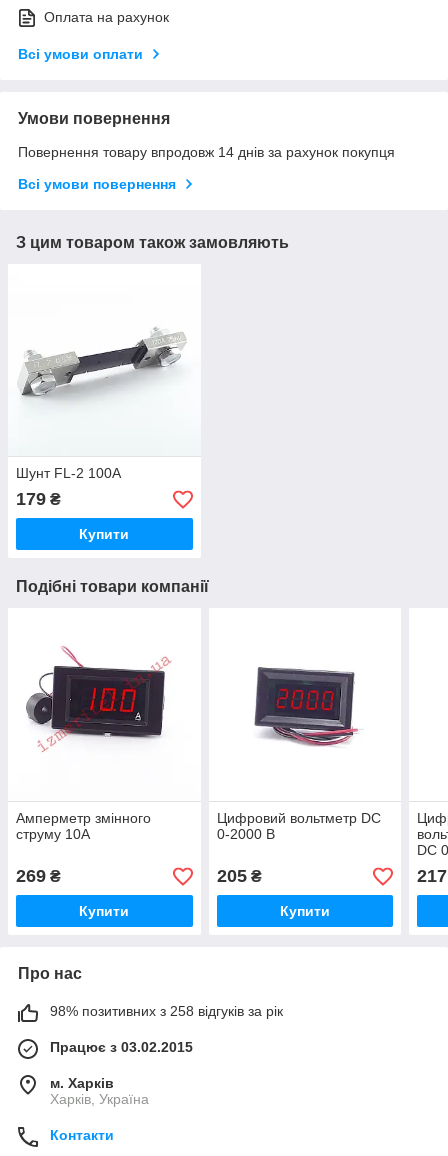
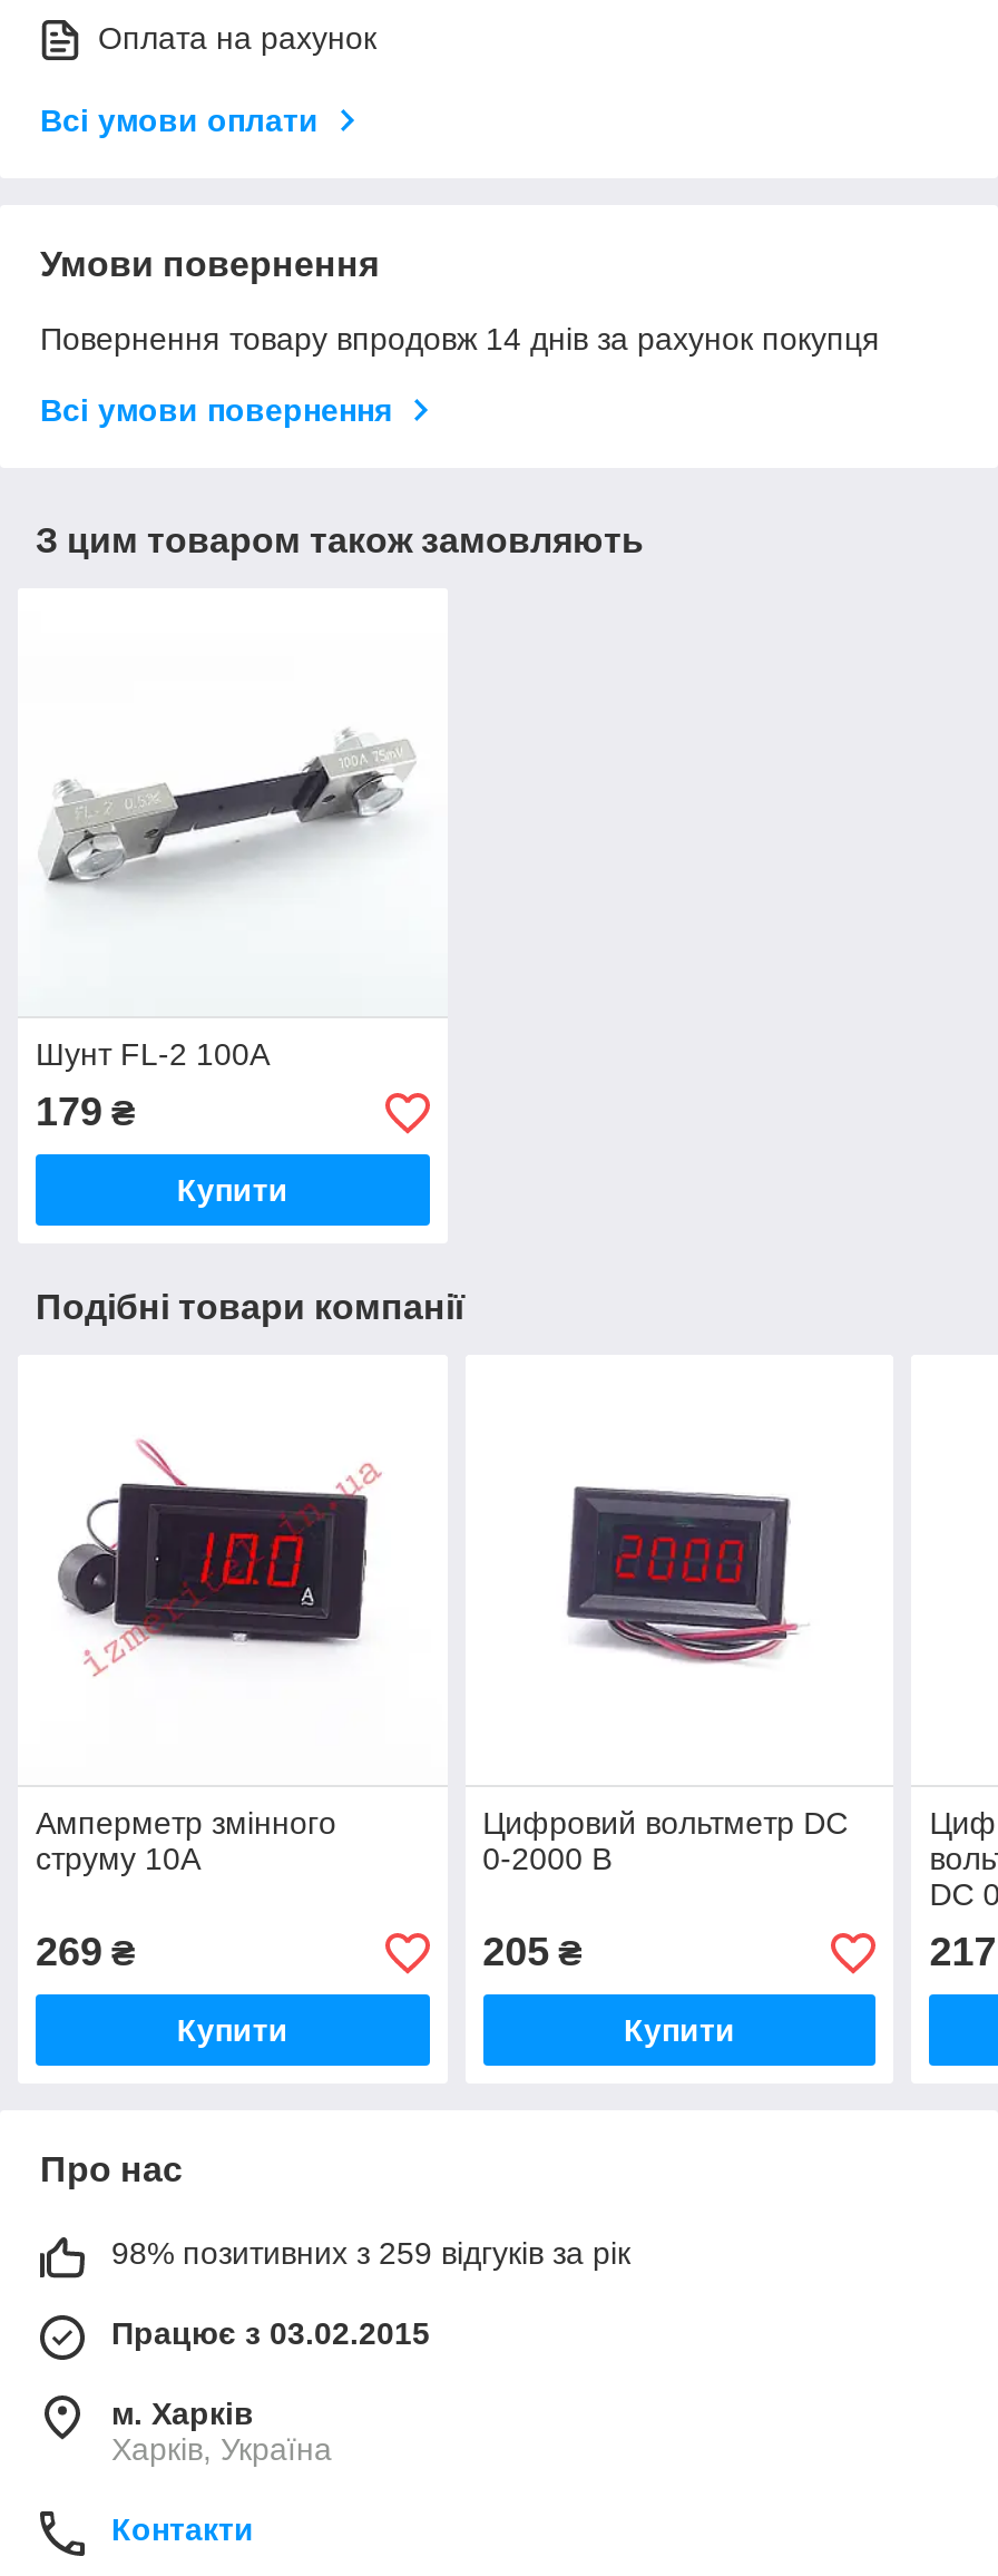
- 98% позитивних з 258 відгуків за рік
+ 98% позитивних з 259 відгуків за рік
